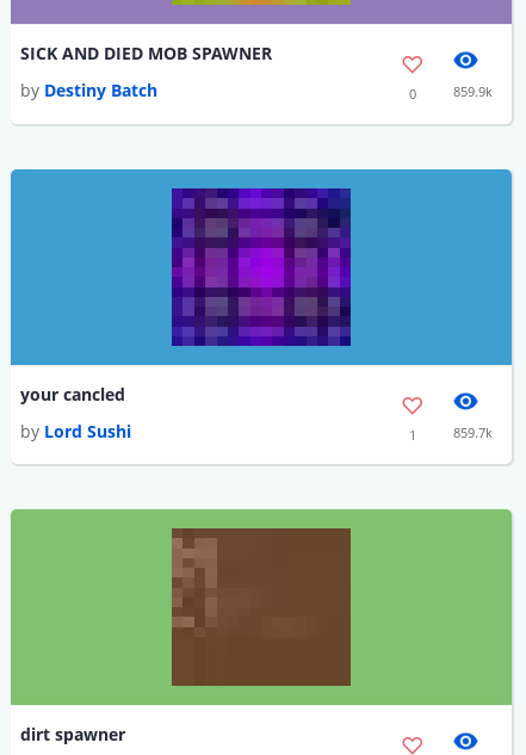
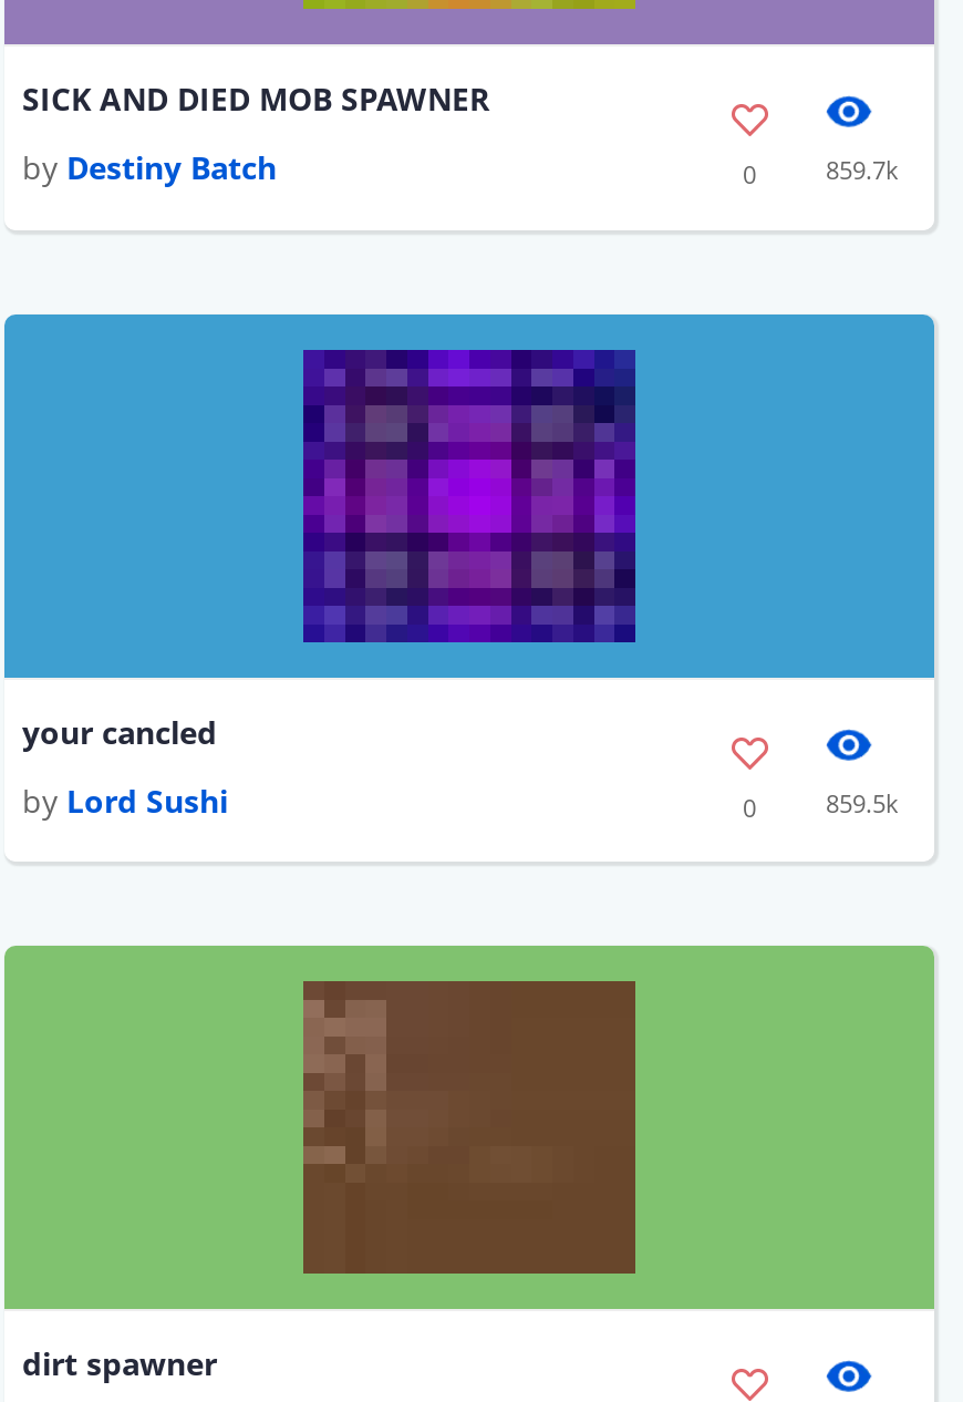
- 859.9k
+ 859.7k

- 1
- 859.7k
+ 0
+ 859.5k
